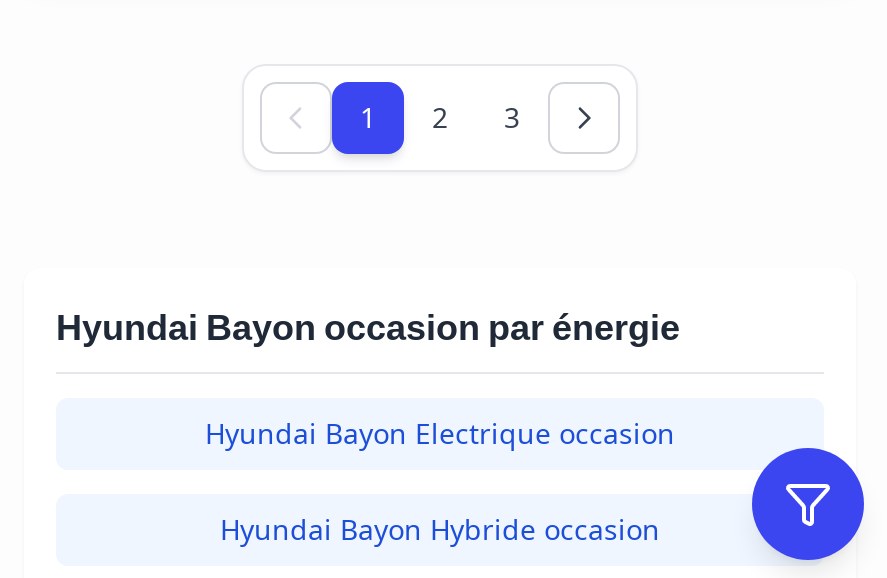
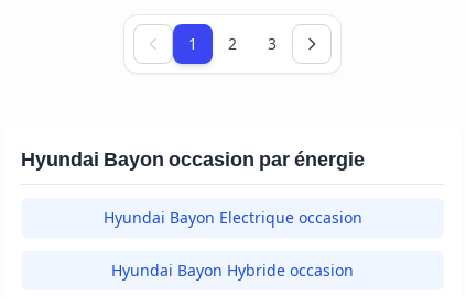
- [image]
